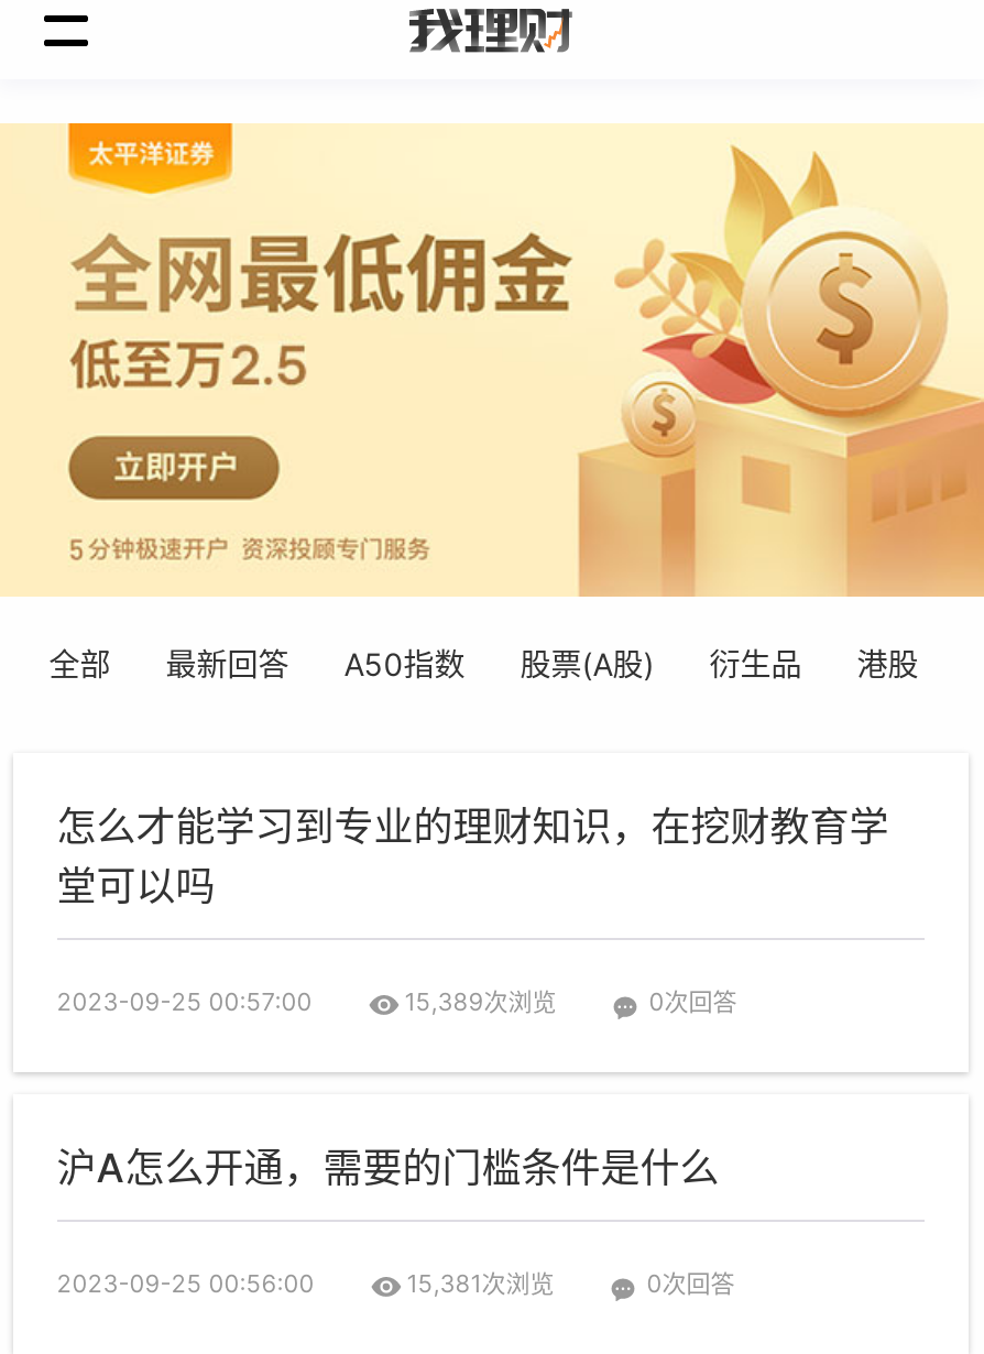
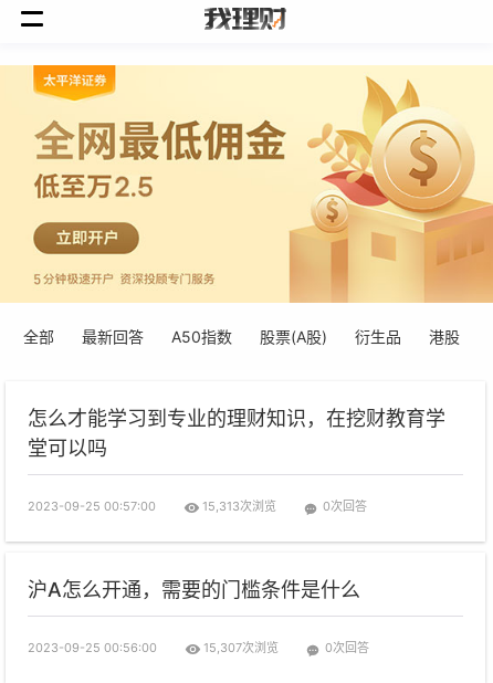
- 15,389次浏览
+ 15,313次浏览

- 15,381次浏览
+ 15,307次浏览
